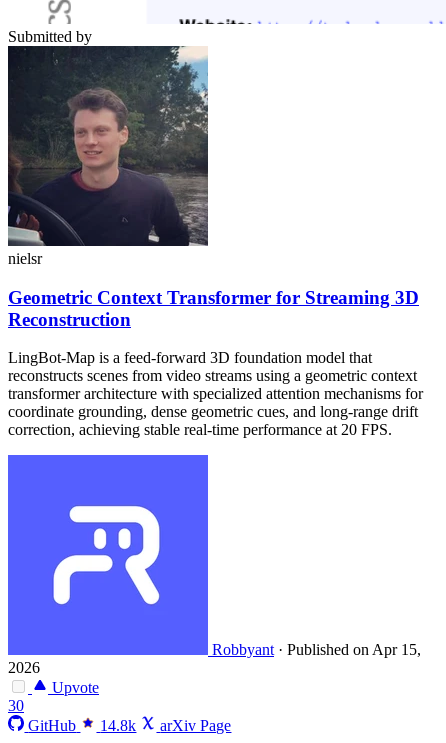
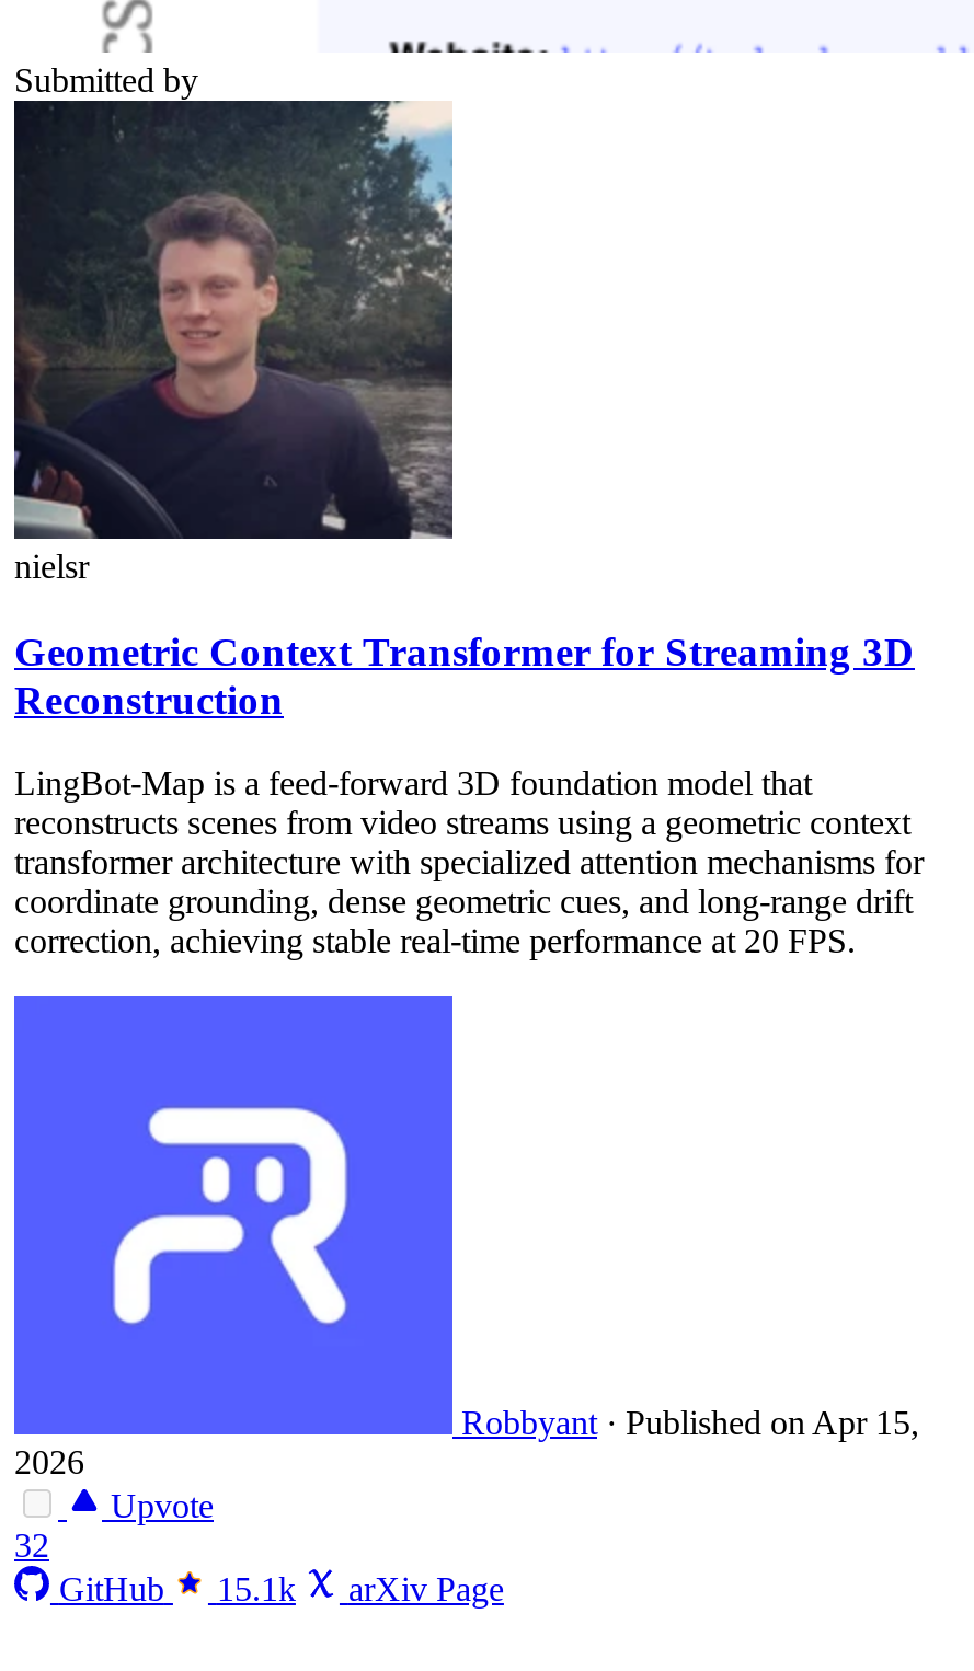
- 30
+ 32

- GitHub 14.8k arXiv Page
+ GitHub 15.1k arXiv Page
